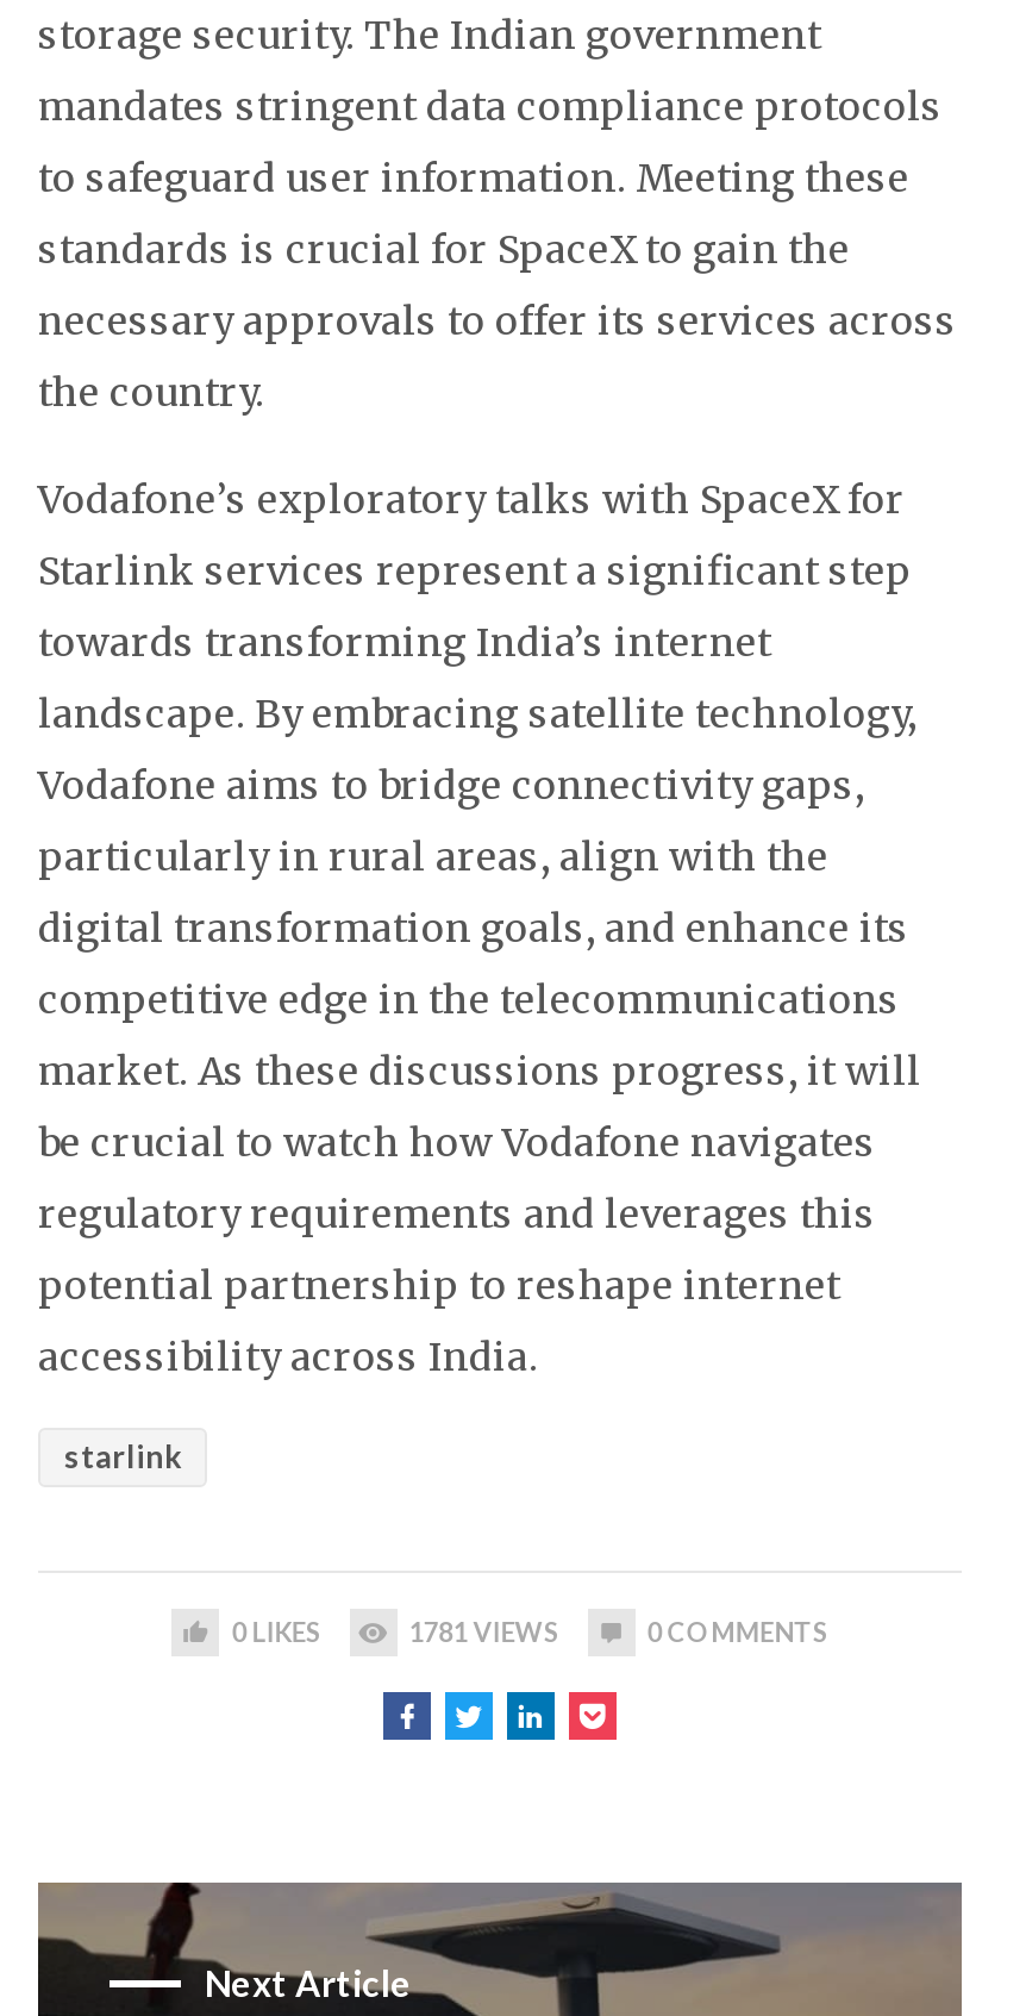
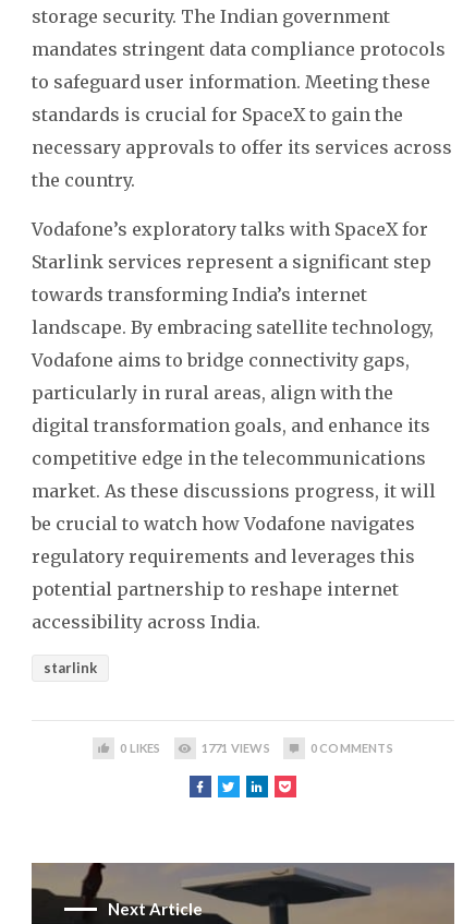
- 1781 VIEWS
+ 1771 VIEWS
